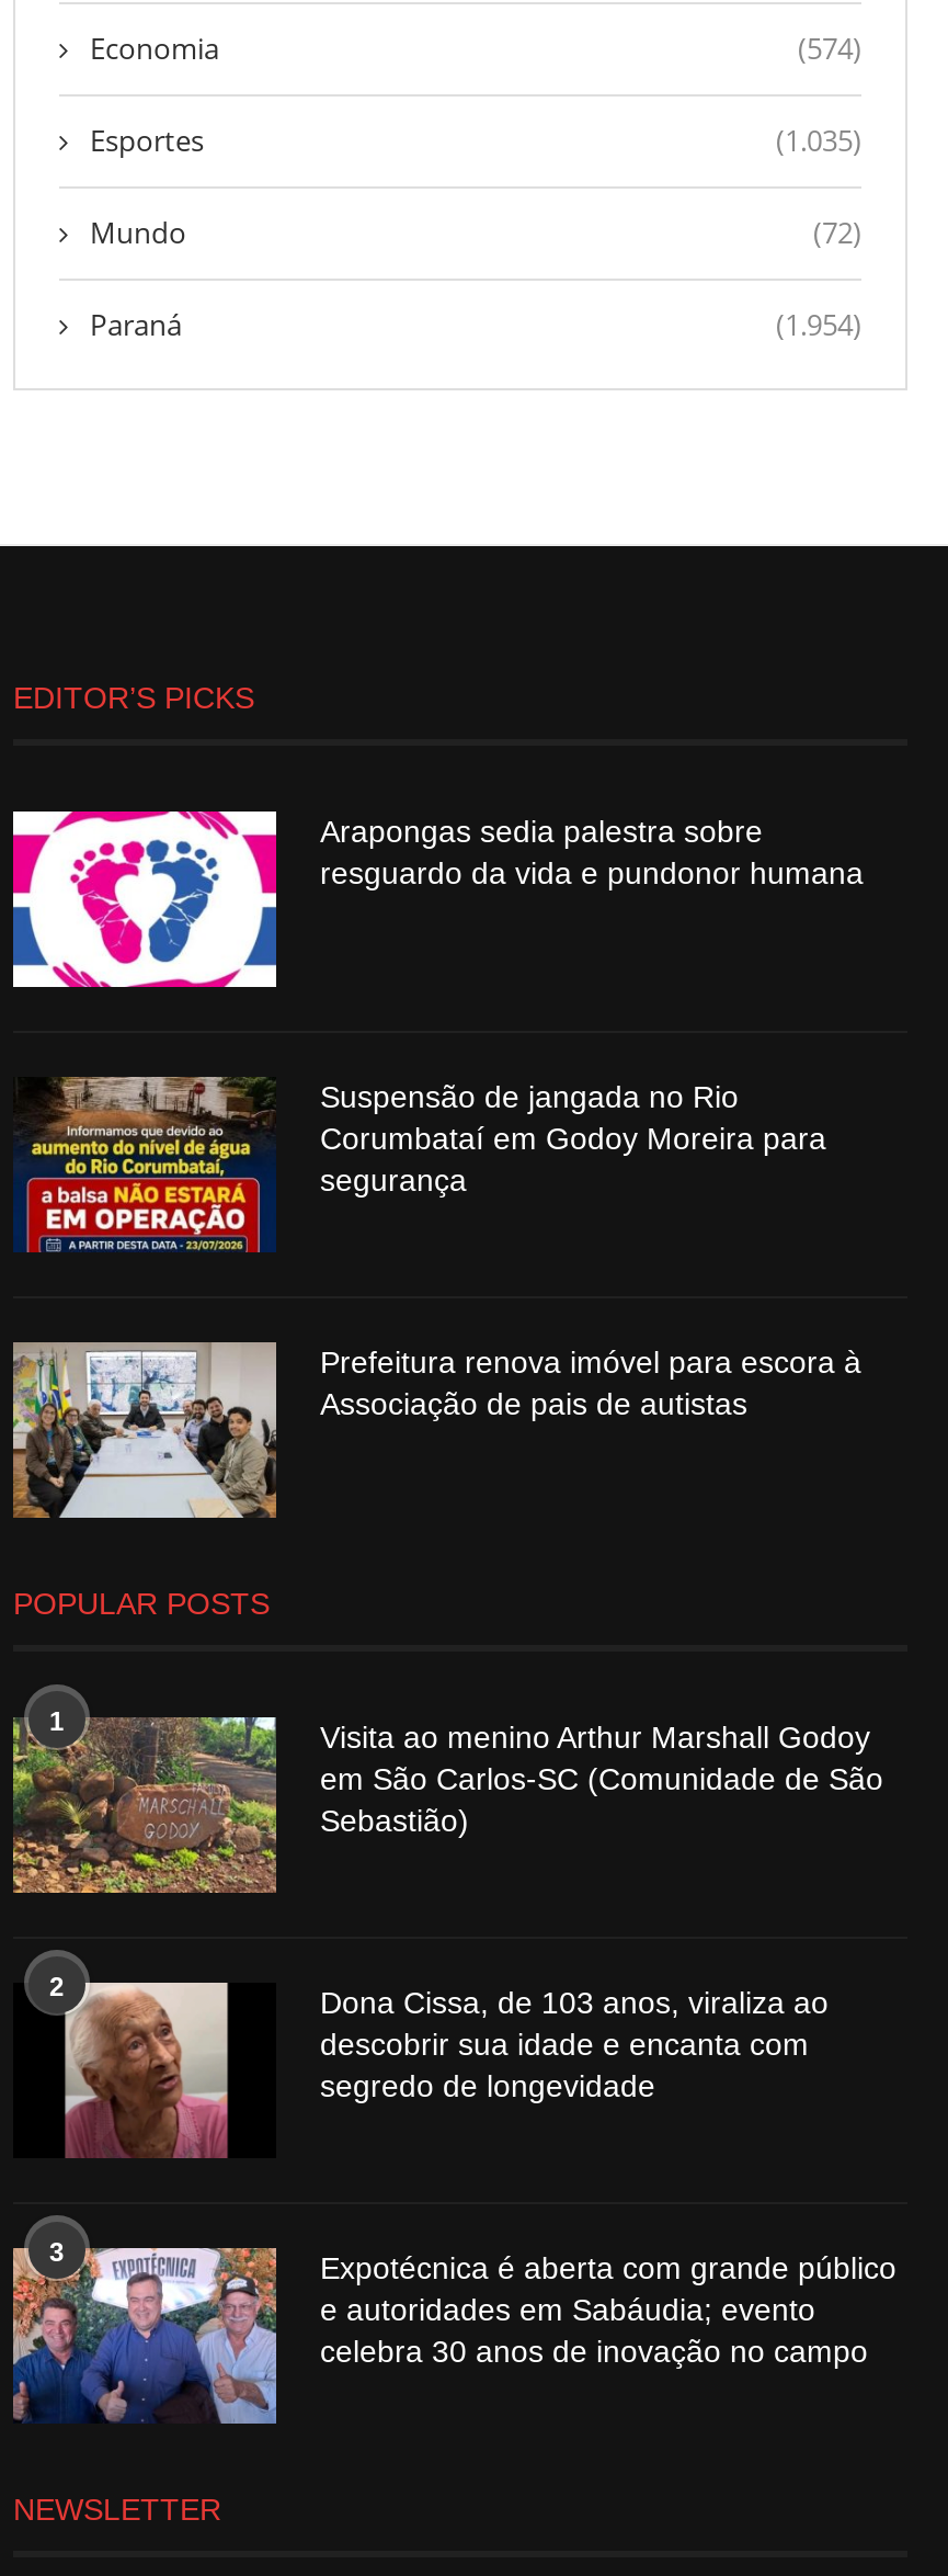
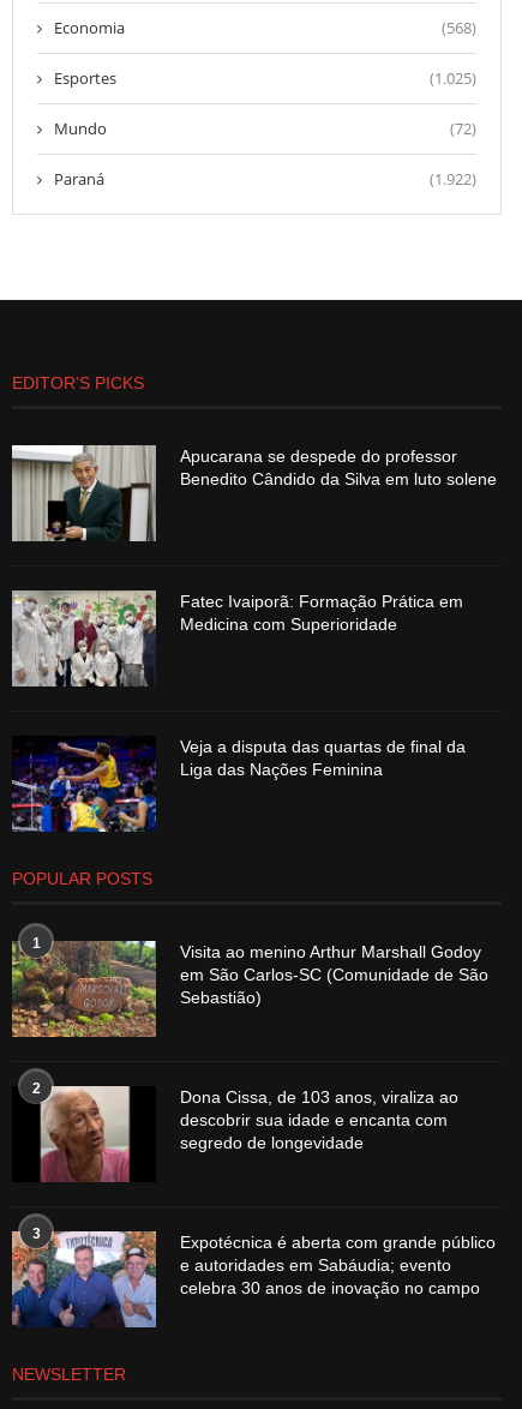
- (574)
+ (568)

- (1.035)
+ (1.025)

- (1.954)
+ (1.922)

- [image]
- Arapongas sedia palestra sobre
- resguardo da vida e pundonor humana
+ [image]
+ Apucarana se despede do professor
+ Benedito Cândido da Silva em luto solene

- [image]
- Suspensão de jangada no Rio
- Corumbataí em Godoy Moreira para
- segurança
+ [image]
+ Fatec Ivaiporã: Formação Prática em
+ Medicina com Superioridade

- [image]
- Prefeitura renova imóvel para escora à
- Associação de pais de autistas
+ [image]
+ Veja a disputa das quartas de final da
+ Liga das Nações Feminina
